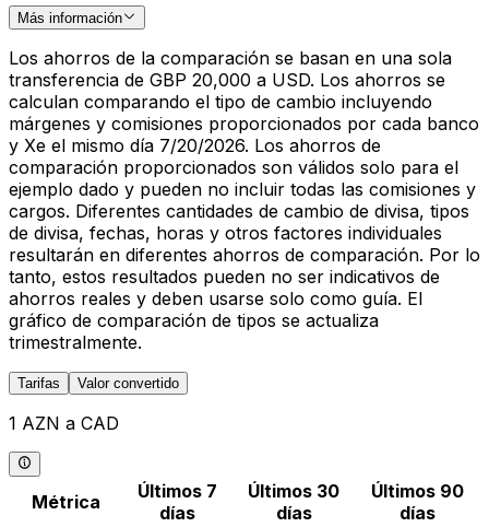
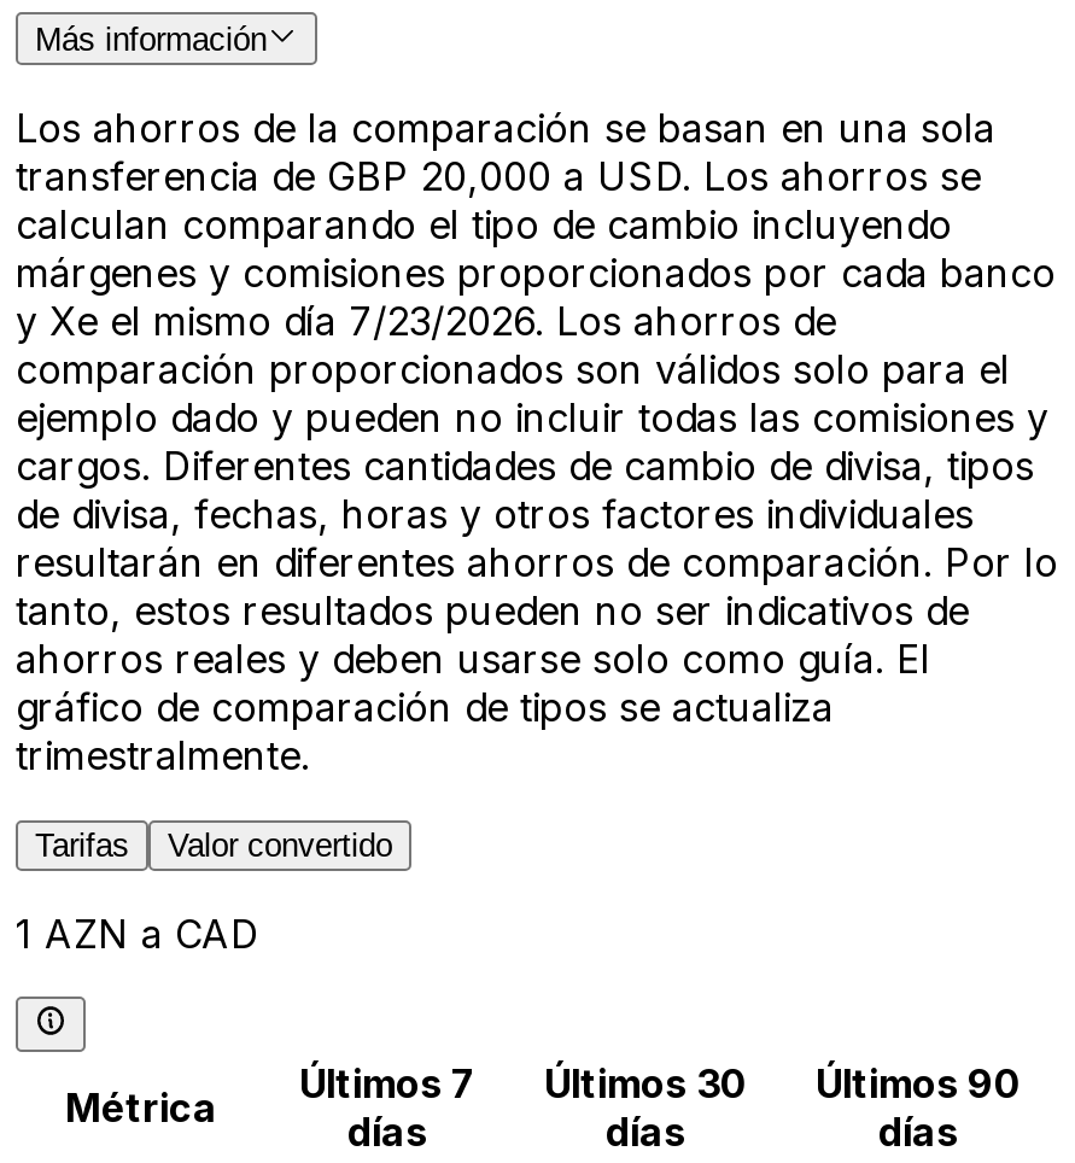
- y Xe el mismo día 7/20/2026. Los ahorros de
+ y Xe el mismo día 7/23/2026. Los ahorros de
